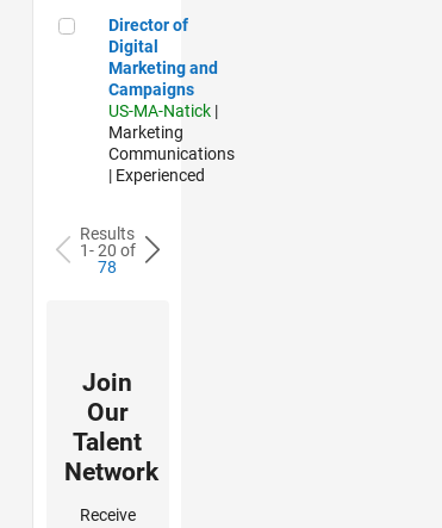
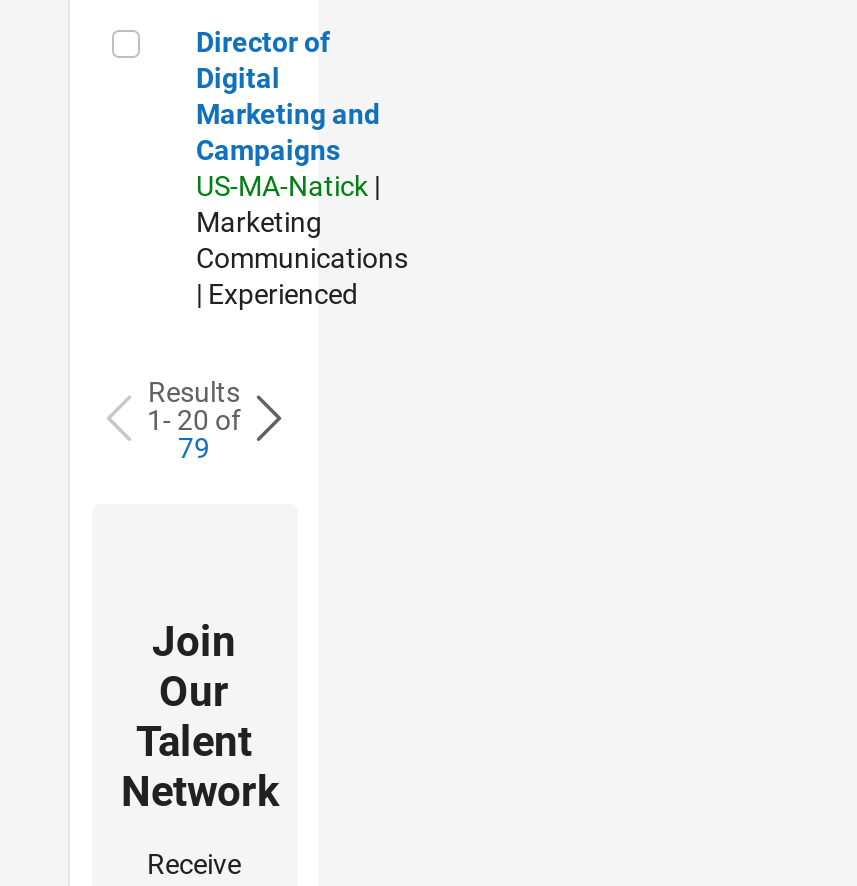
- 78
+ 79
